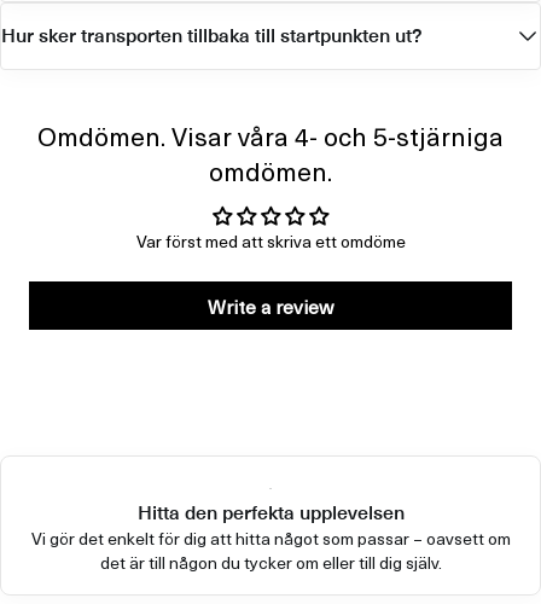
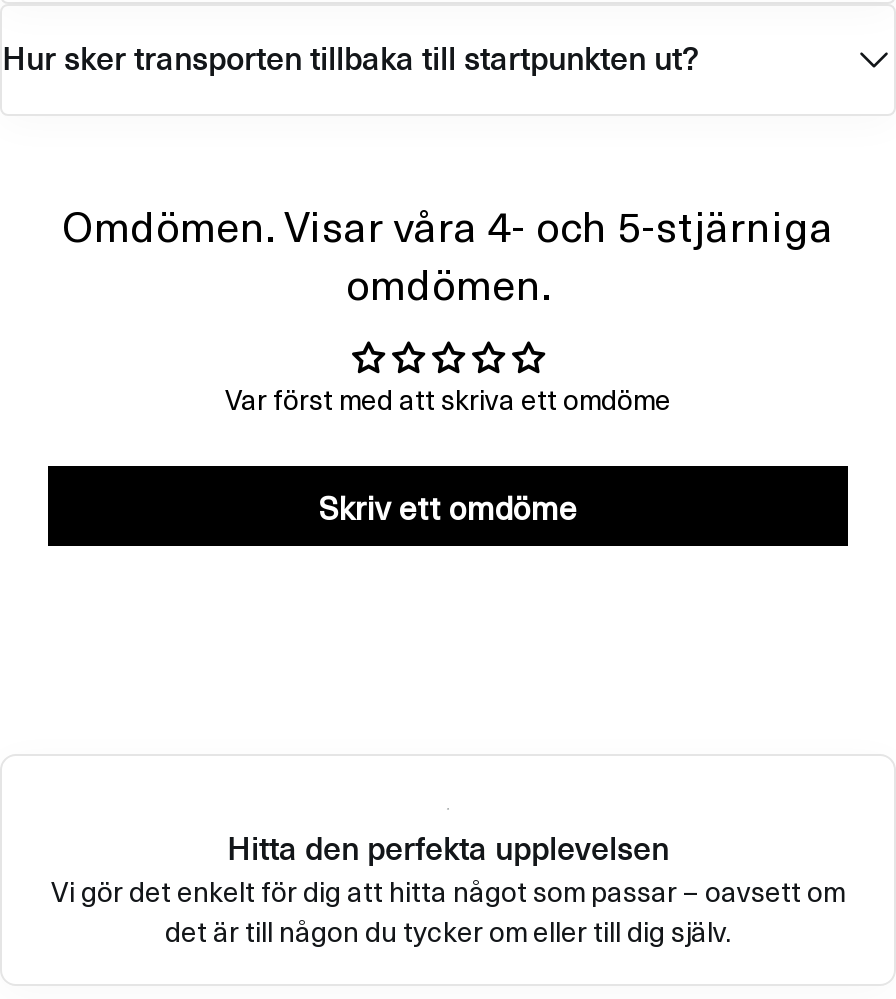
- Write a review
+ Skriv ett omdöme
